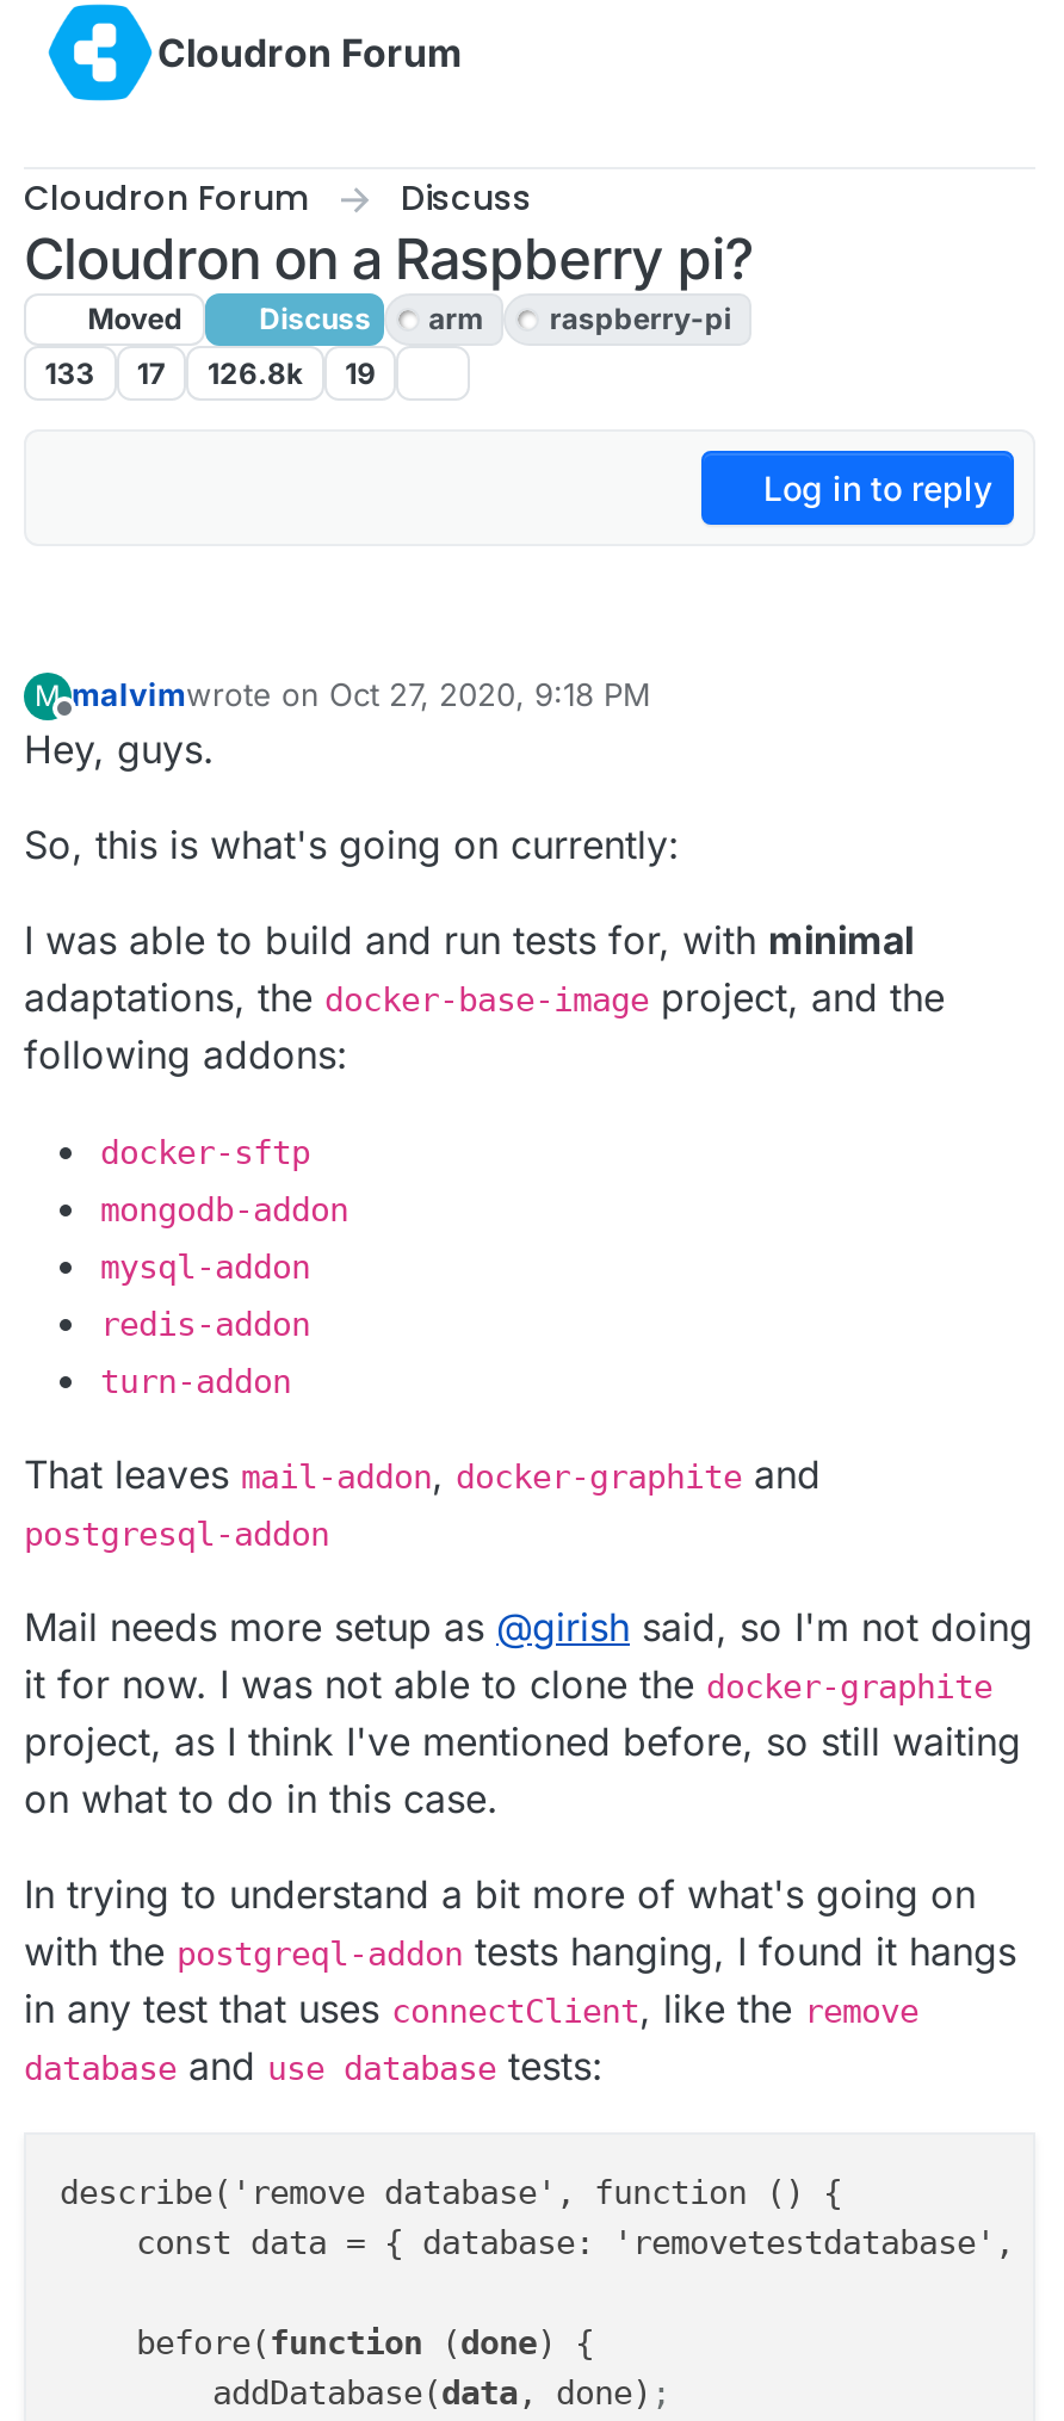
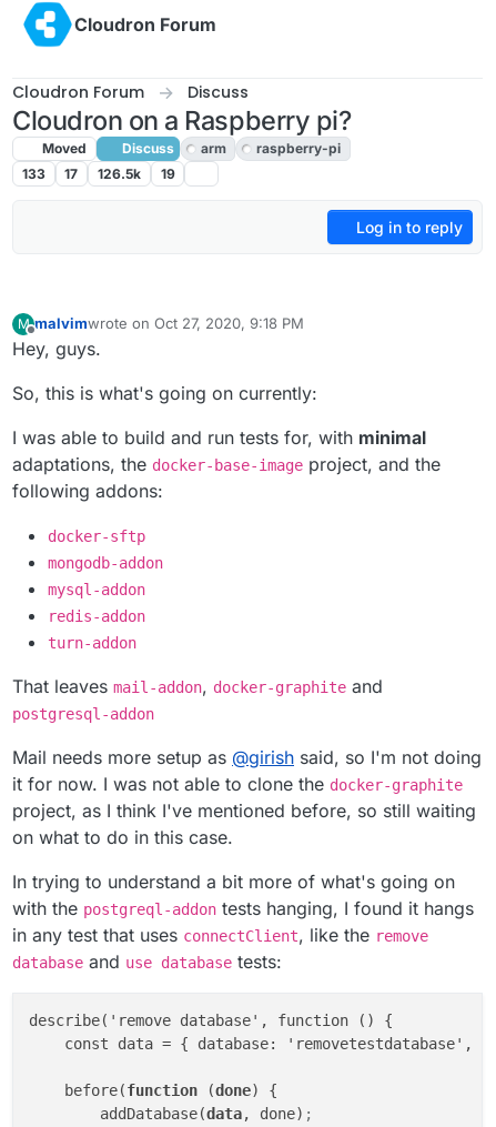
- 133 17 126.8k 19
+ 133 17 126.5k 19
